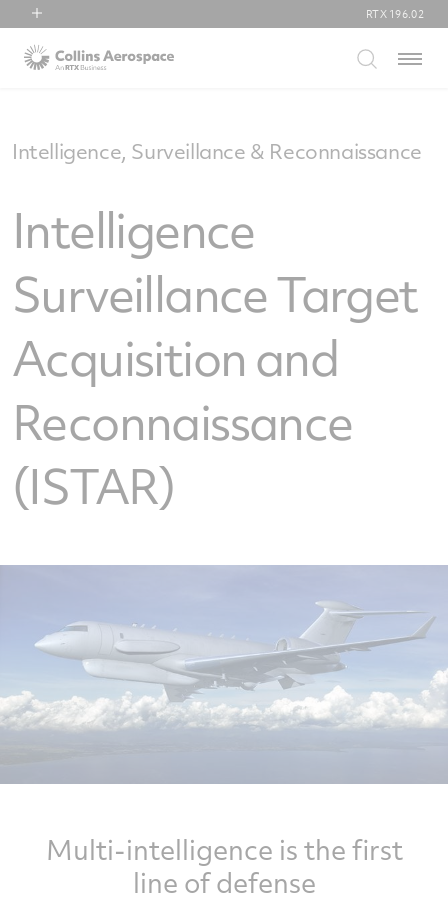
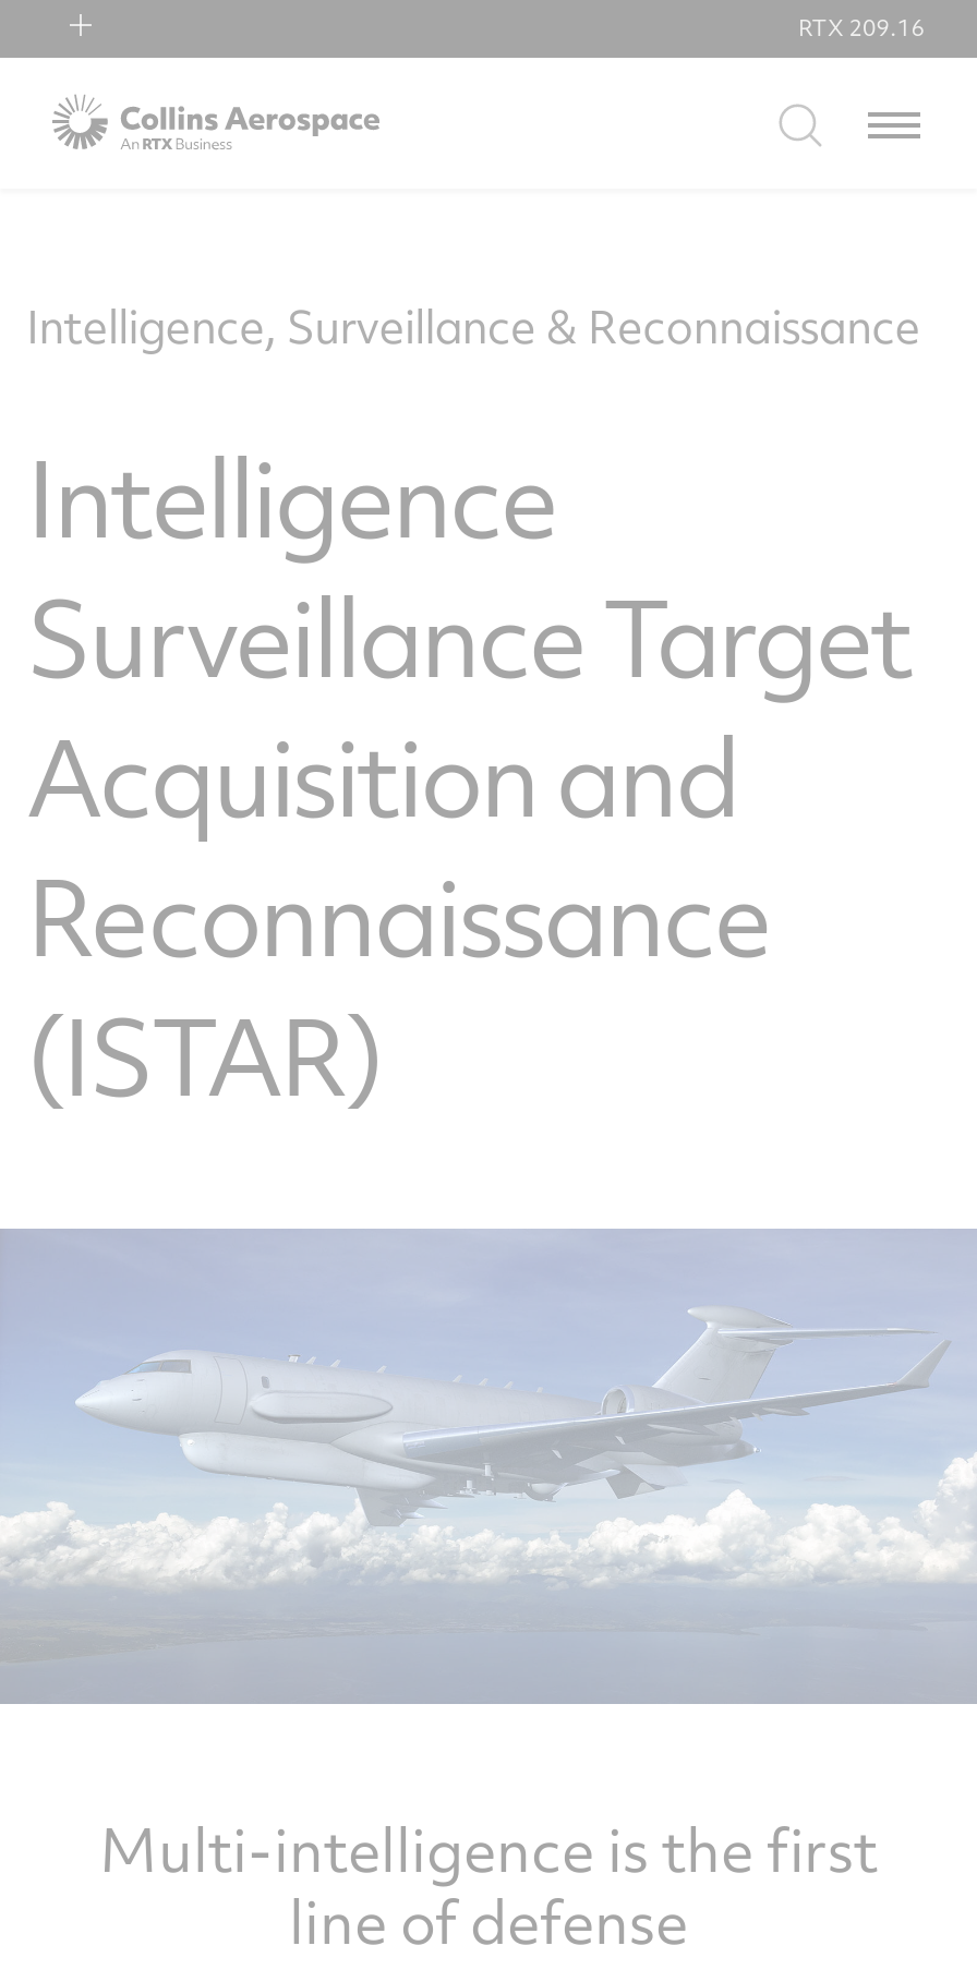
- RTX 196.02
+ RTX 209.16
